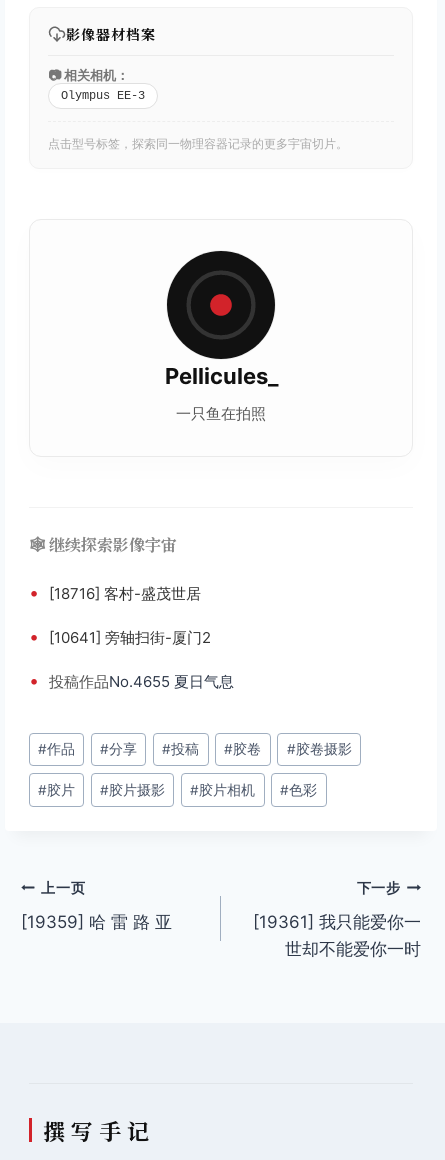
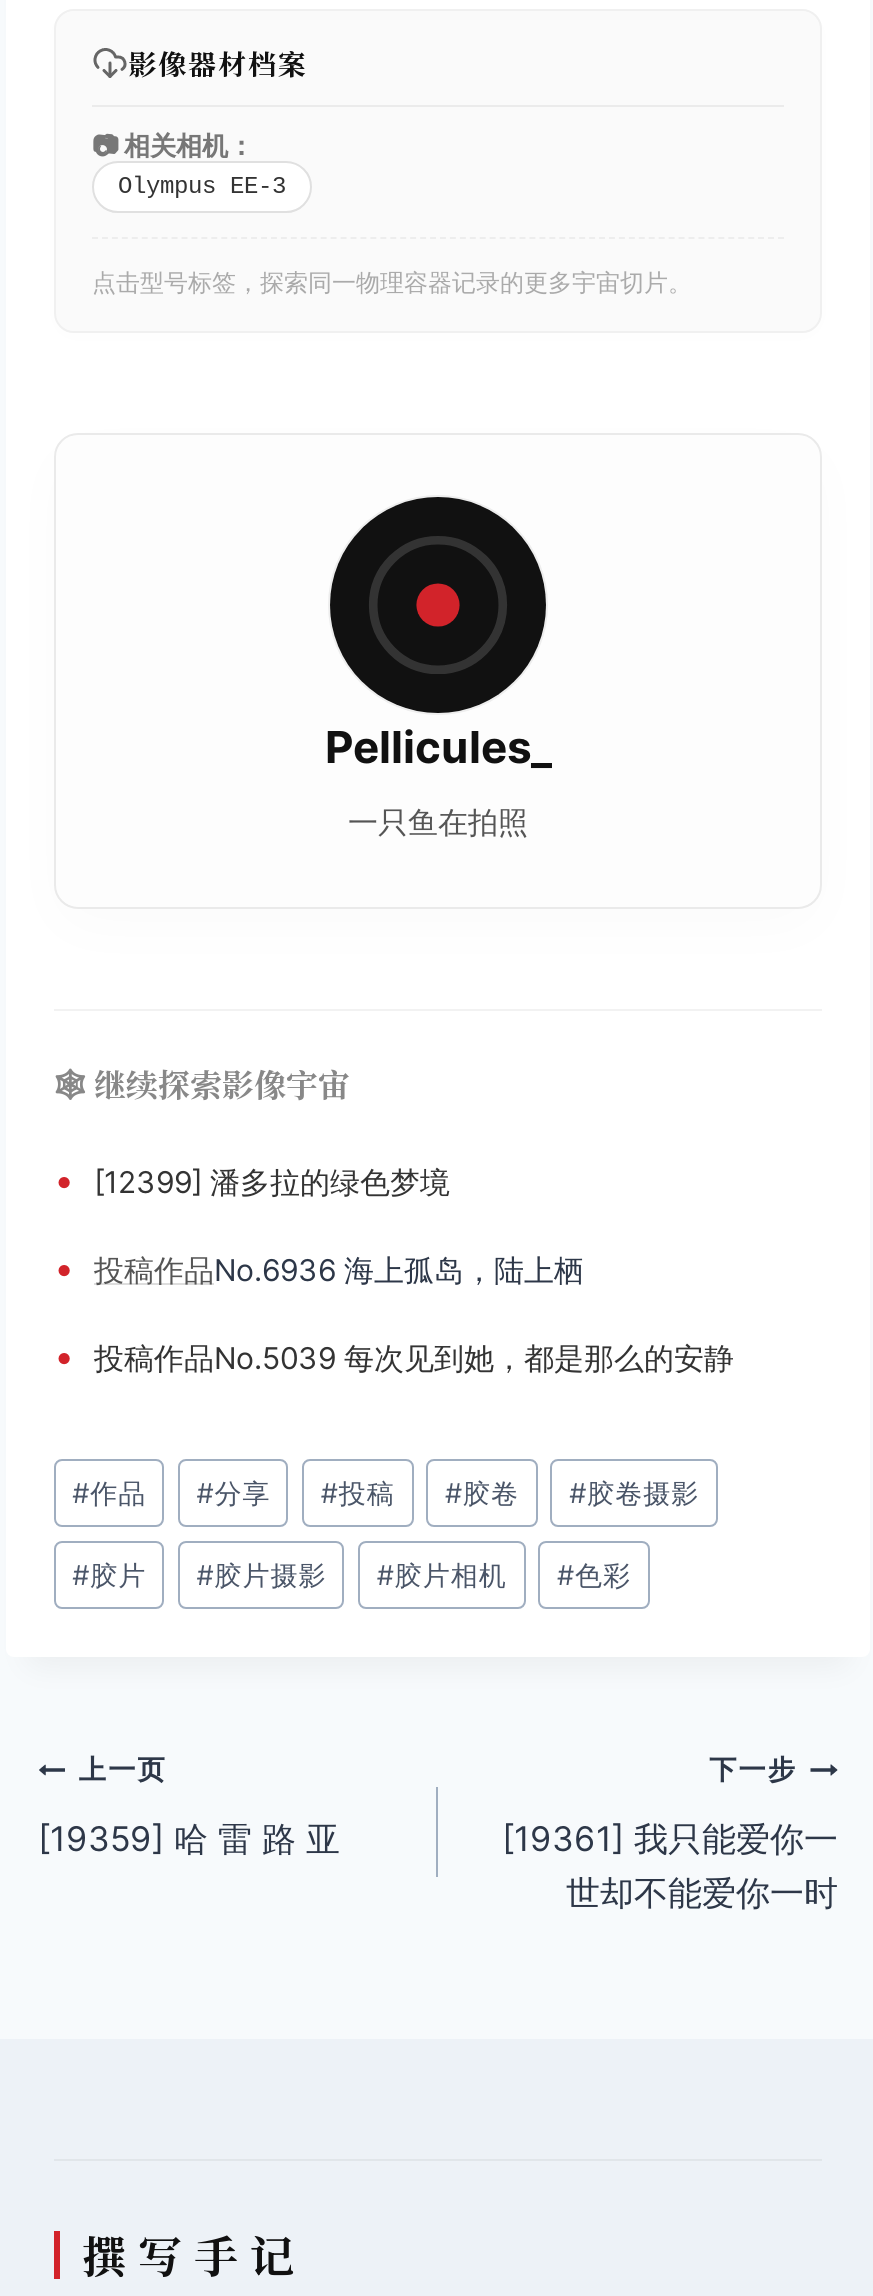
- • [18716] 客村-盛茂世居
+ • [12399] 潘多拉的绿色梦境

- • [10641] 旁轴扫街-厦门2
+ • 投稿作品No.6936 海上孤岛，陆上栖

- • 投稿作品No.4655 夏日气息
+ • 投稿作品No.5039 每次见到她，都是那么的安静
